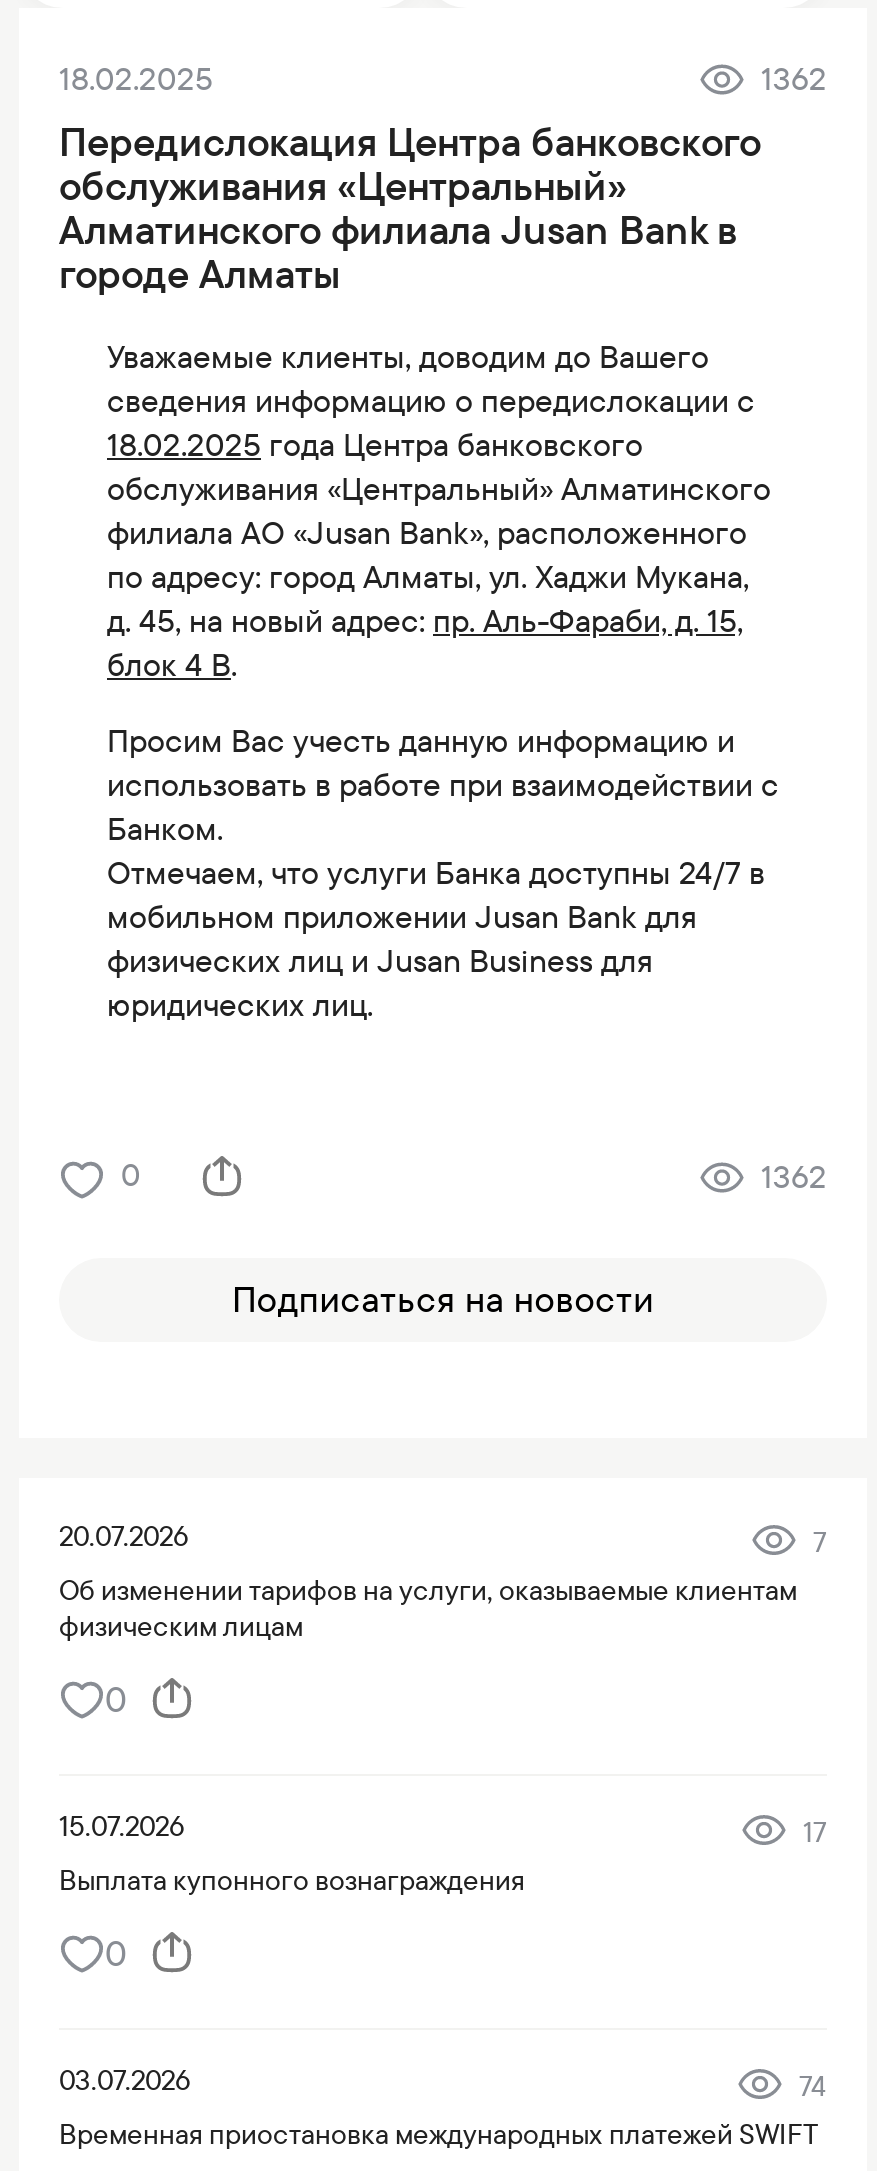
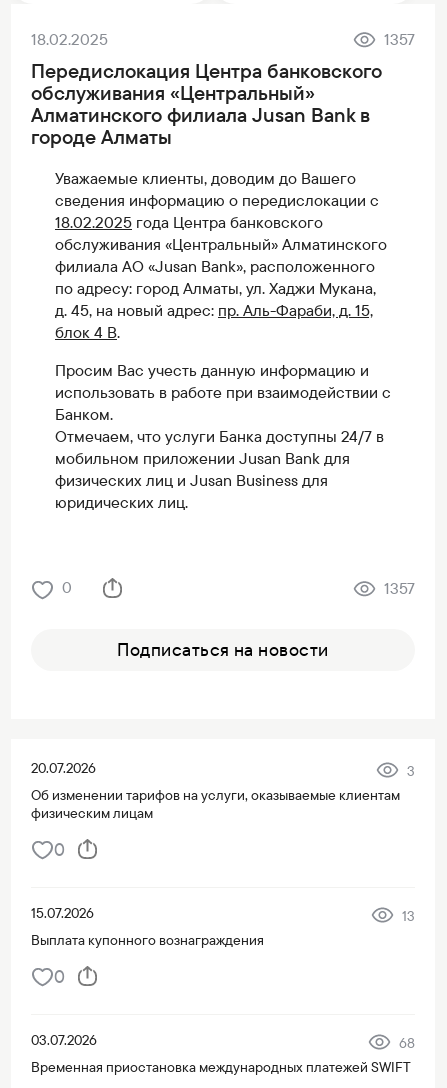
- 1362
+ 1357

- 1362
+ 1357

- 7
+ 3

- 17
+ 13

- 74
+ 68
